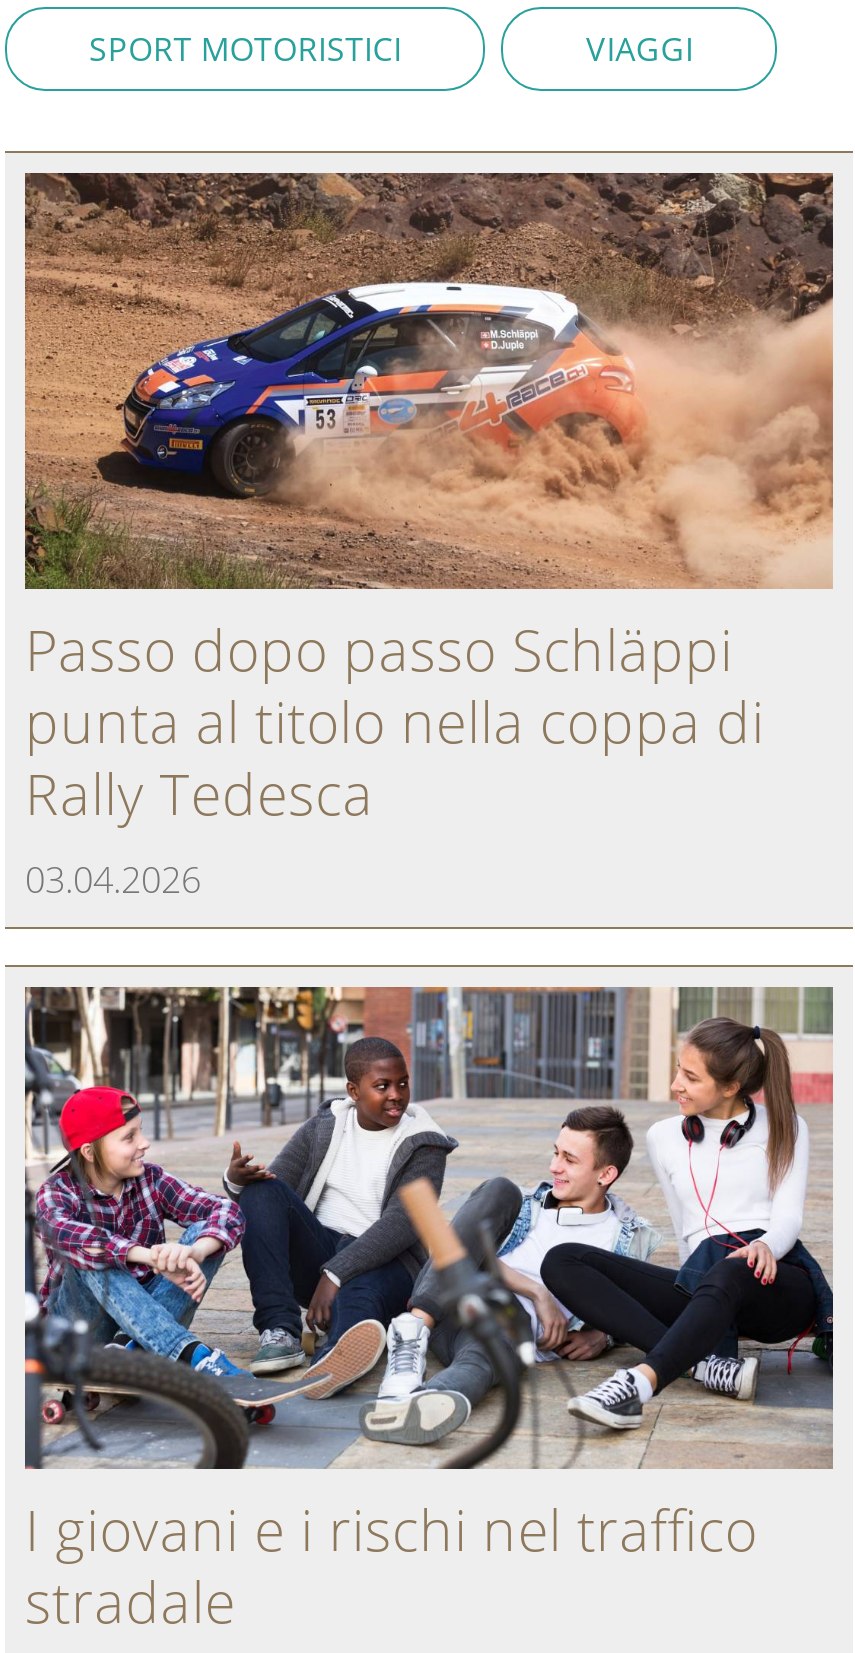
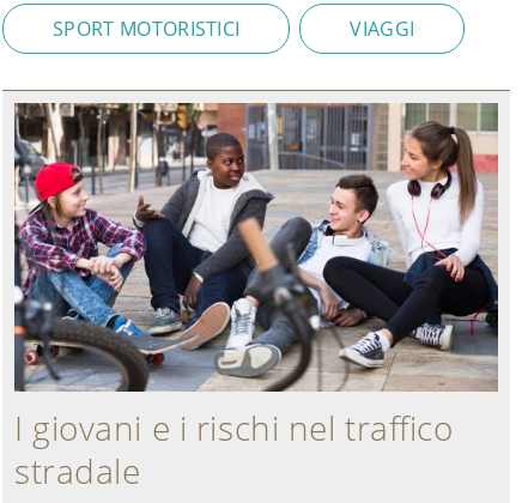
- [image]
- Passo dopo passo Schläppi
- punta al titolo nella coppa di
- Rally Tedesca
- 03.04.2026
